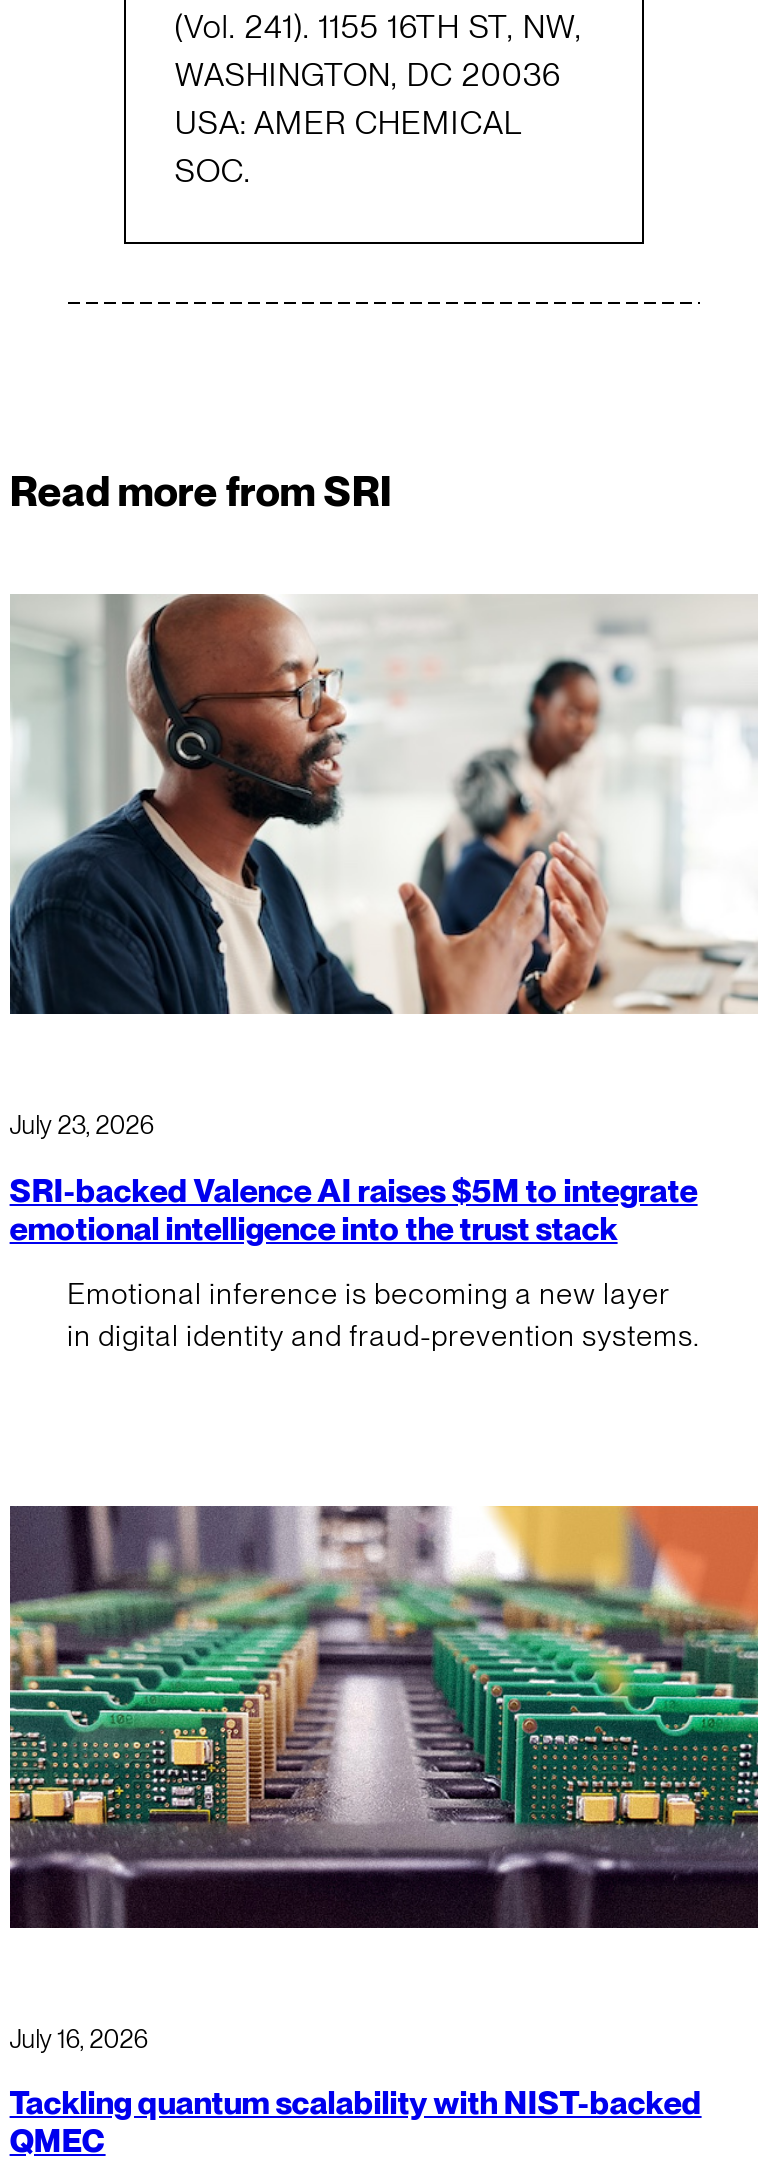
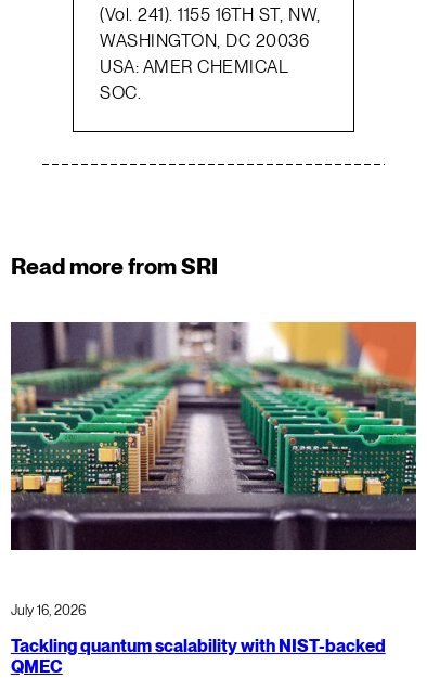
- [image]

- July 23, 2026
- SRI-backed Valence AI raises $5M to integrate
- emotional intelligence into the trust stack
- Emotional inference is becoming a new layer
- in digital identity and fraud-prevention systems.
